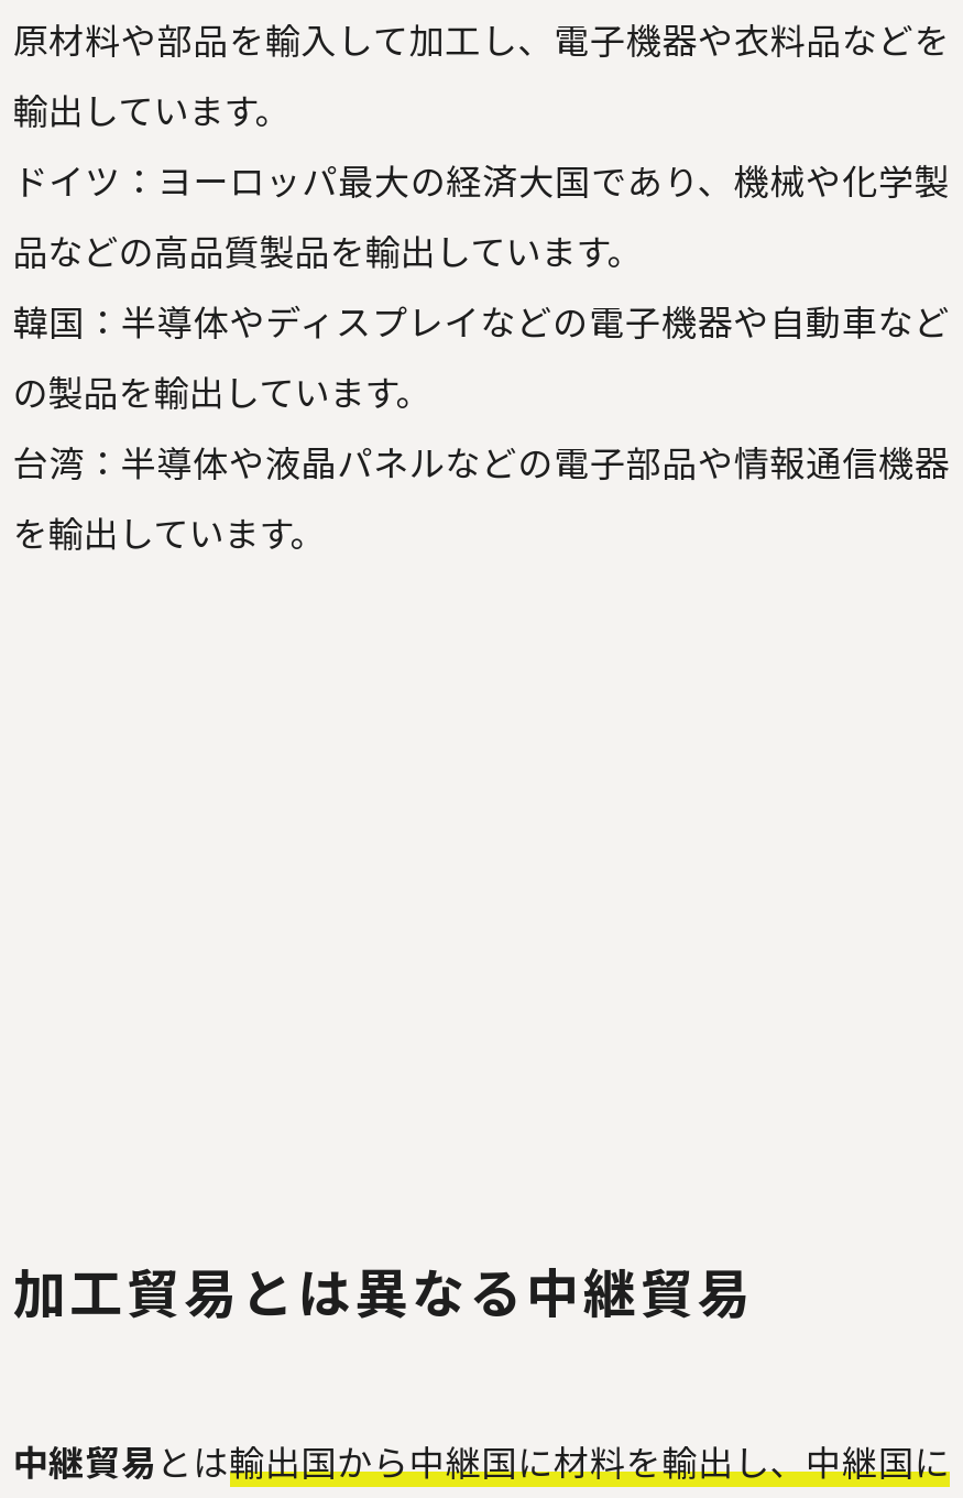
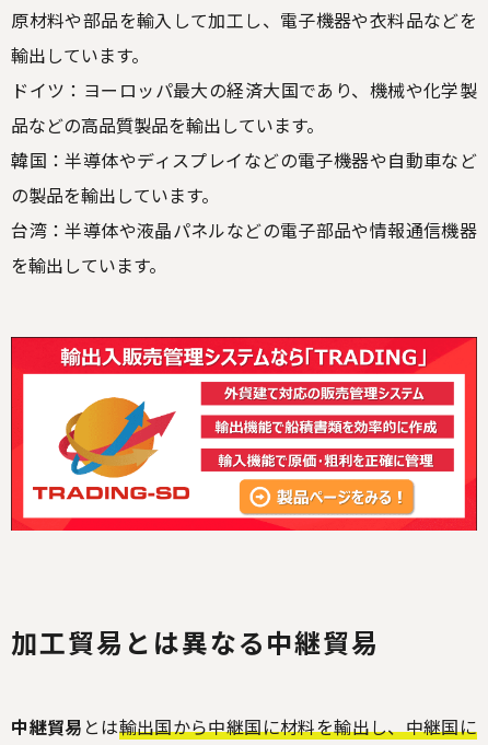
+ [image]
